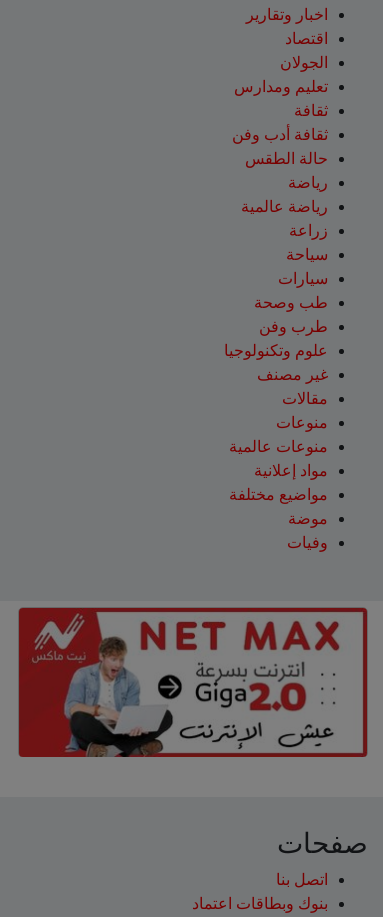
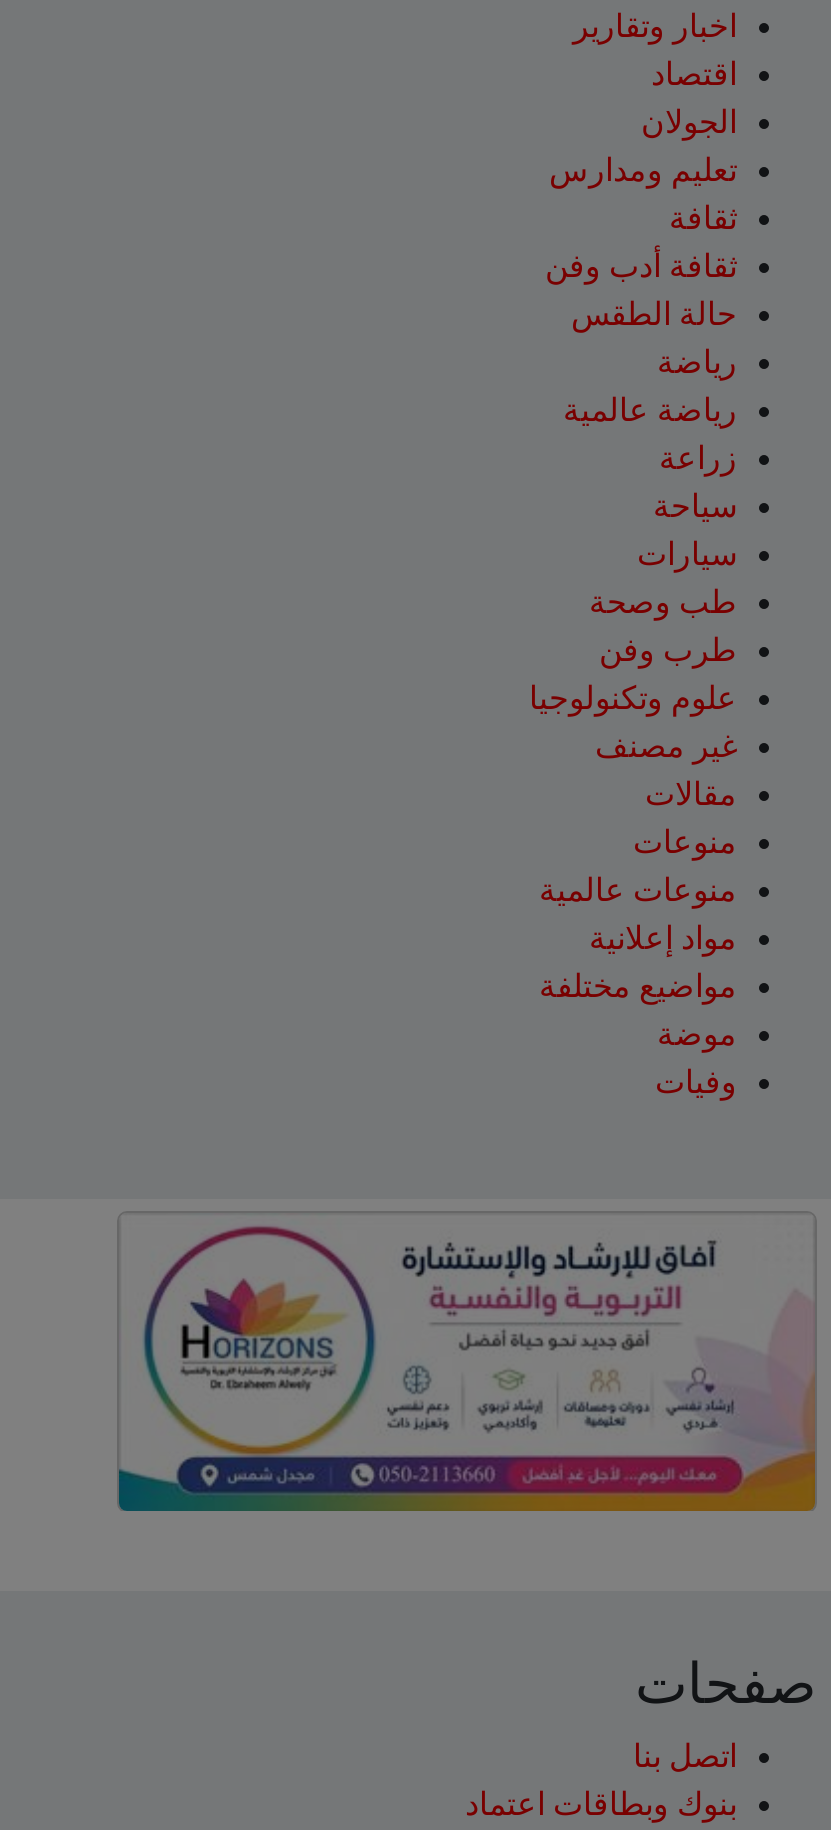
- [image]
+ [image]
